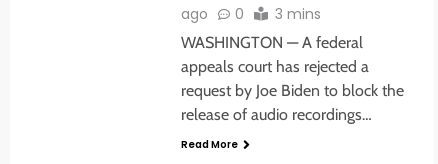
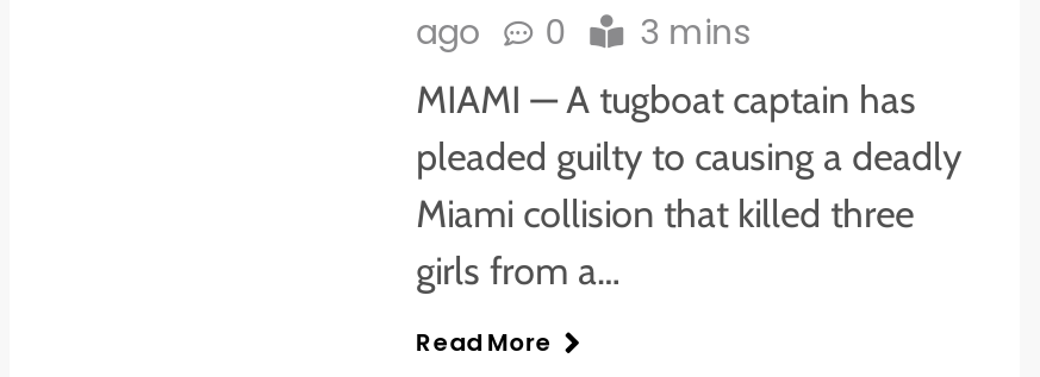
- WASHINGTON — A federal
- appeals court has rejected a
- request by Joe Biden to block the
- release of audio recordings…
+ MIAMI — A tugboat captain has
+ pleaded guilty to causing a deadly
+ Miami collision that killed three
+ girls from a…
